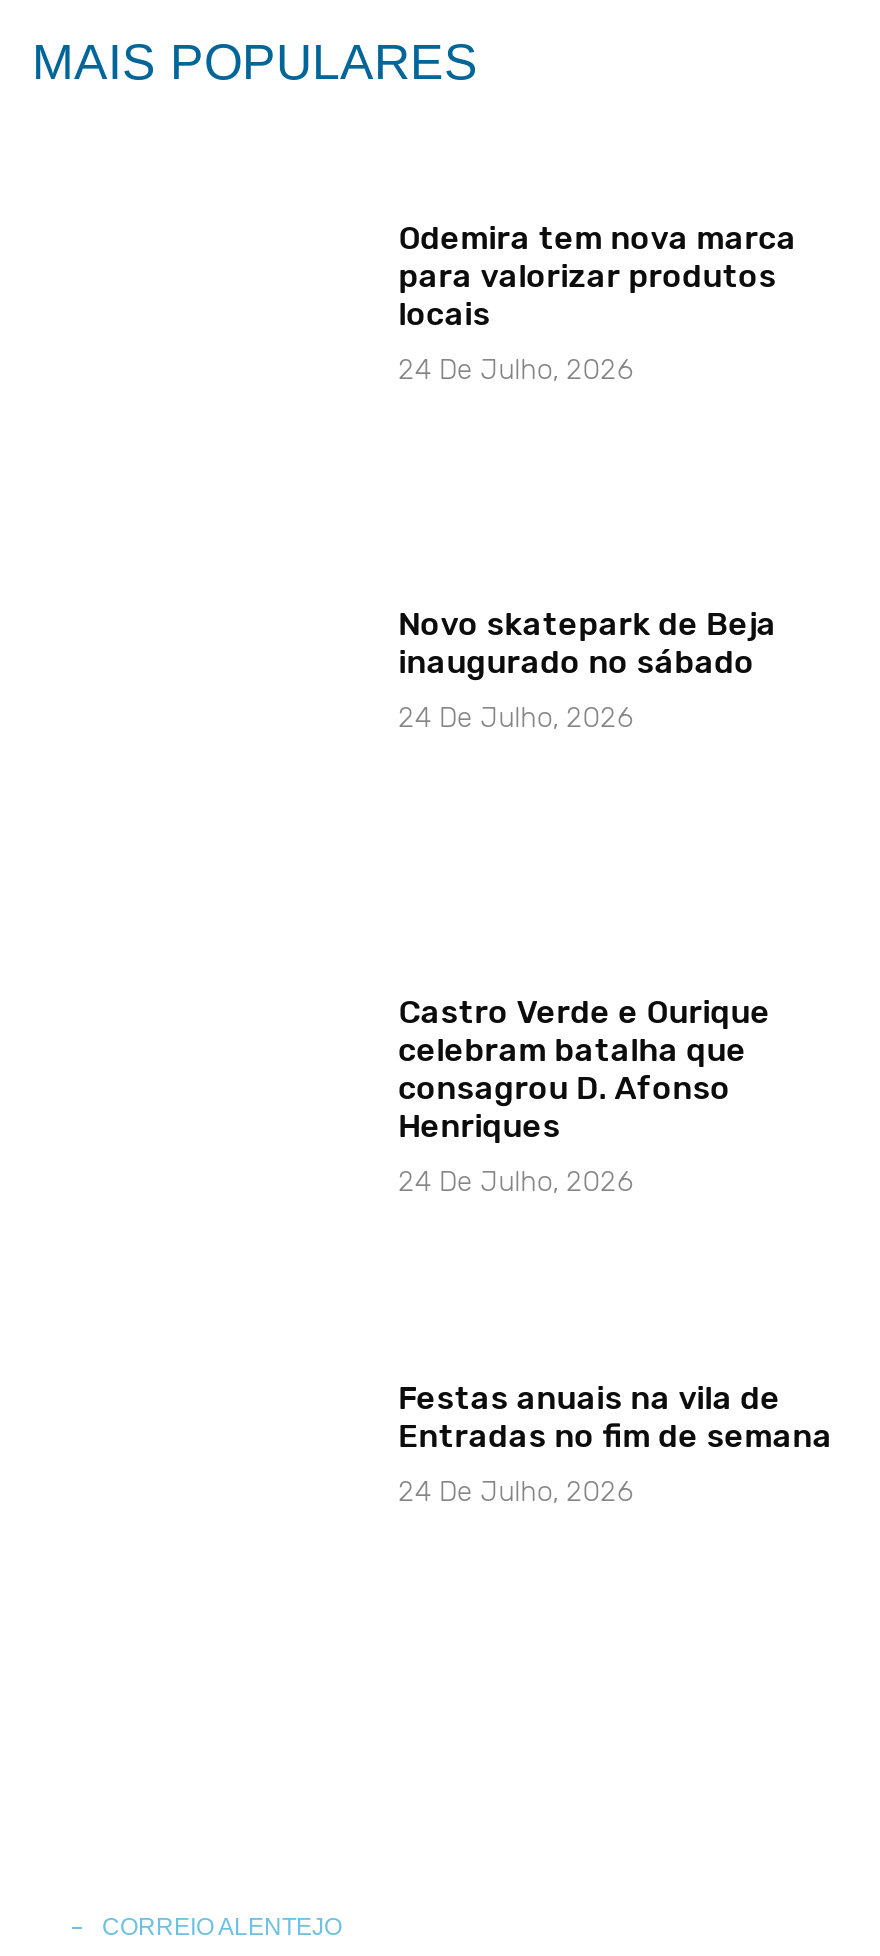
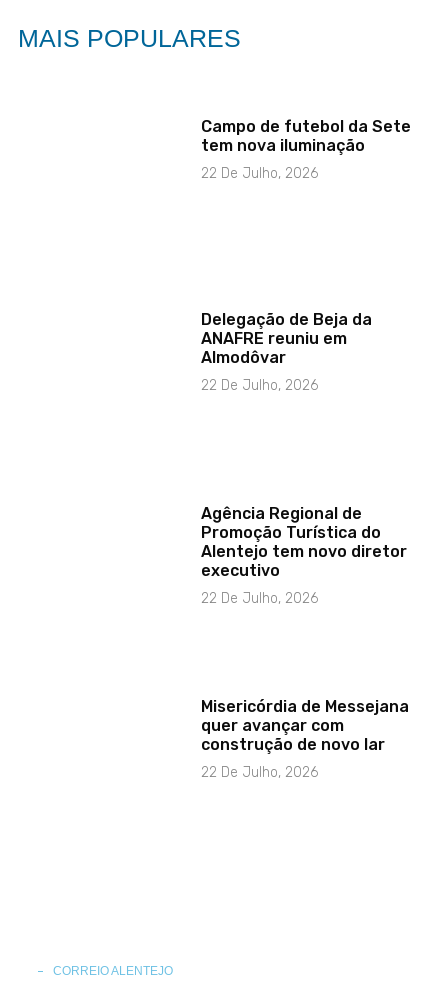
- Odemira tem nova marca
- para valorizar produtos
- locais
+ Campo de futebol da Sete
+ tem nova iluminação

- 24 De Julho, 2026
+ 22 De Julho, 2026

- Novo skatepark de Beja
- inaugurado no sábado
+ Delegação de Beja da
+ ANAFRE reuniu em
+ Almodôvar

- 24 De Julho, 2026
+ 22 De Julho, 2026

- Castro Verde e Ourique
- celebram batalha que
- consagrou D. Afonso
- Henriques
+ Agência Regional de
+ Promoção Turística do
+ Alentejo tem novo diretor
+ executivo

- 24 De Julho, 2026
+ 22 De Julho, 2026

- Festas anuais na vila de
- Entradas no fim de semana
+ Misericórdia de Messejana
+ quer avançar com
+ construção de novo lar

- 24 De Julho, 2026
+ 22 De Julho, 2026
